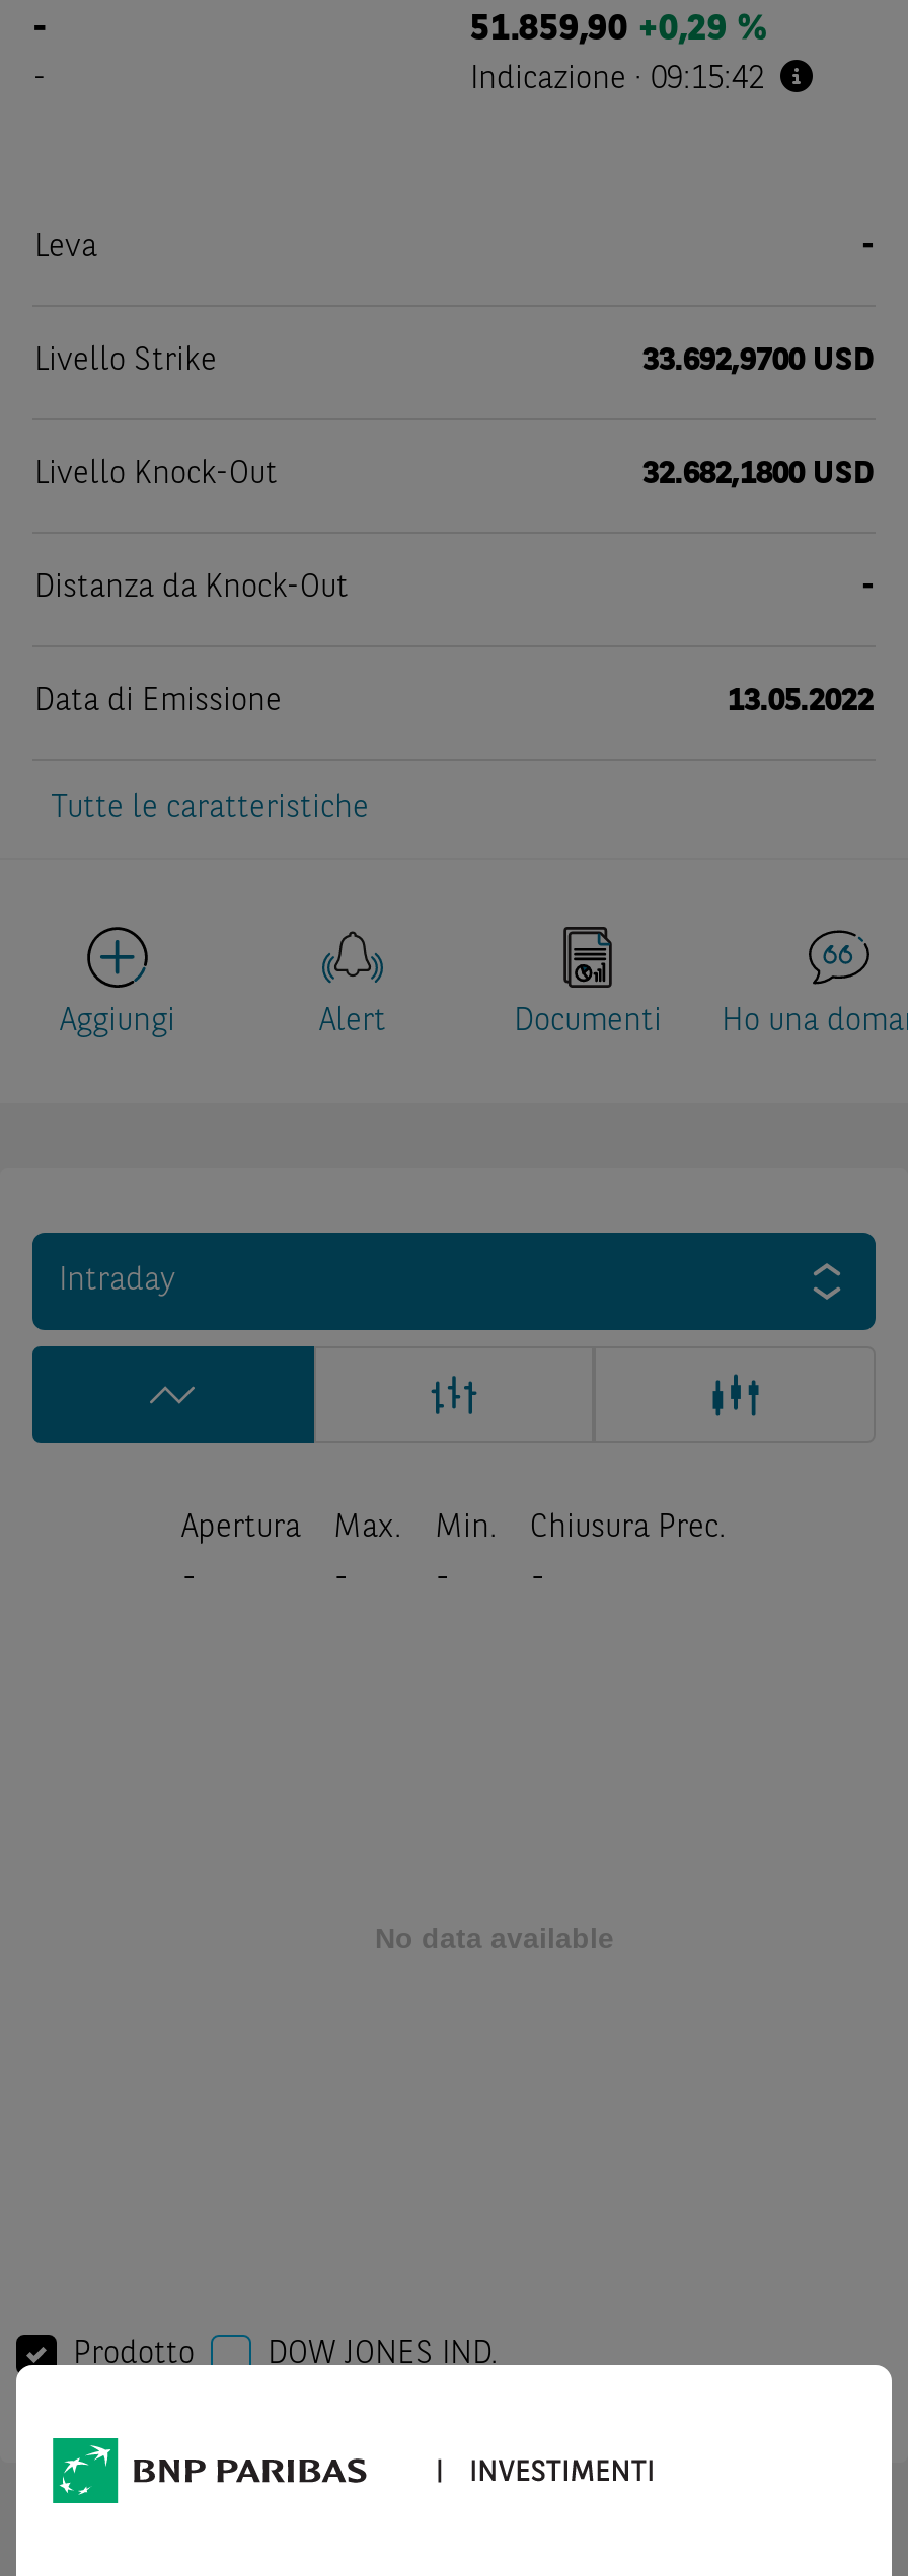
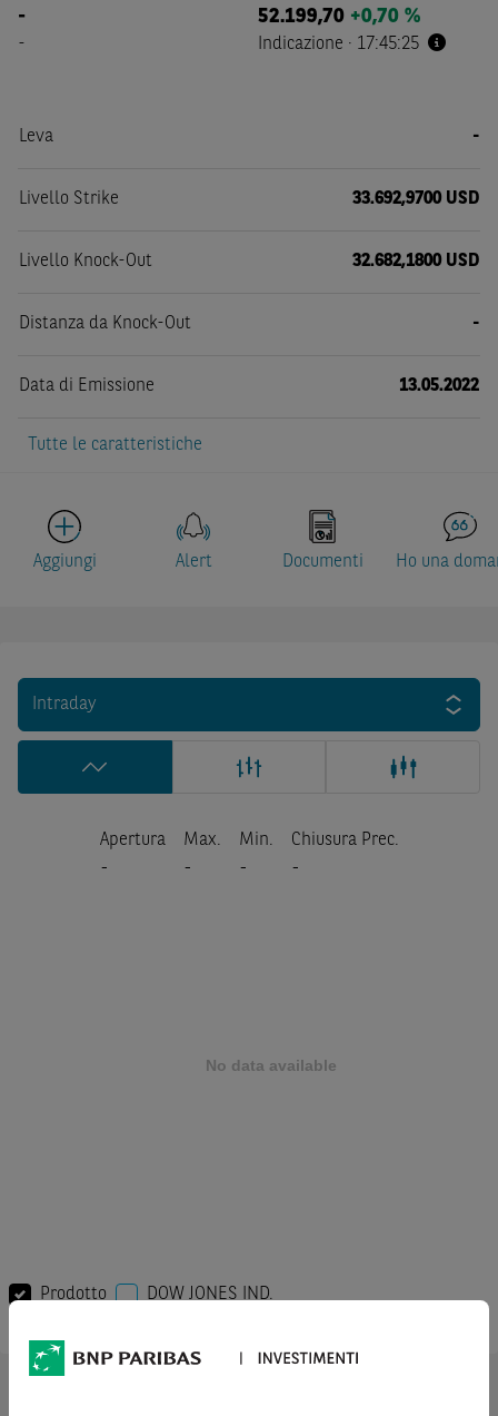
- 51.859,90 +0,29 %
+ 52.199,70 +0,70 %

- Indicazione · 09:15:42
+ Indicazione · 17:45:25
